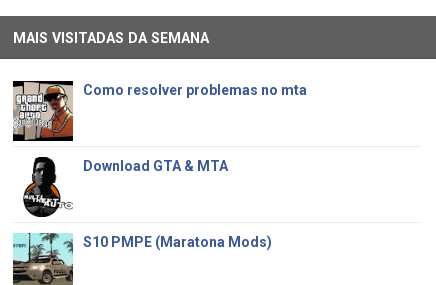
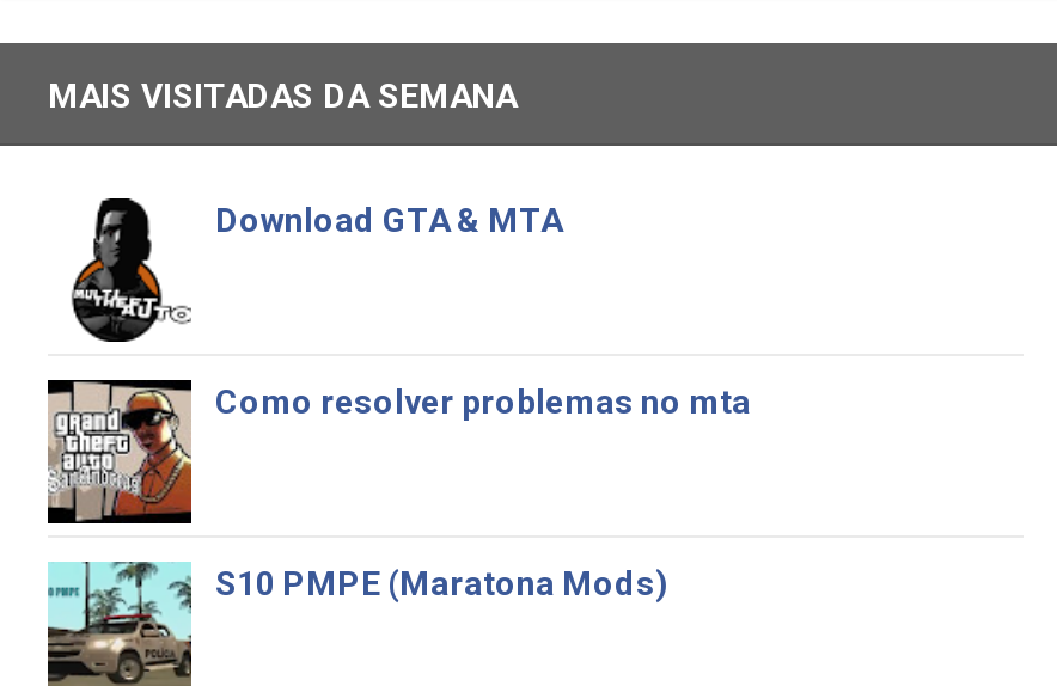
moved down: [image] | Como resolver problemas no mta

moved up: [image] | Download GTA & MTA
